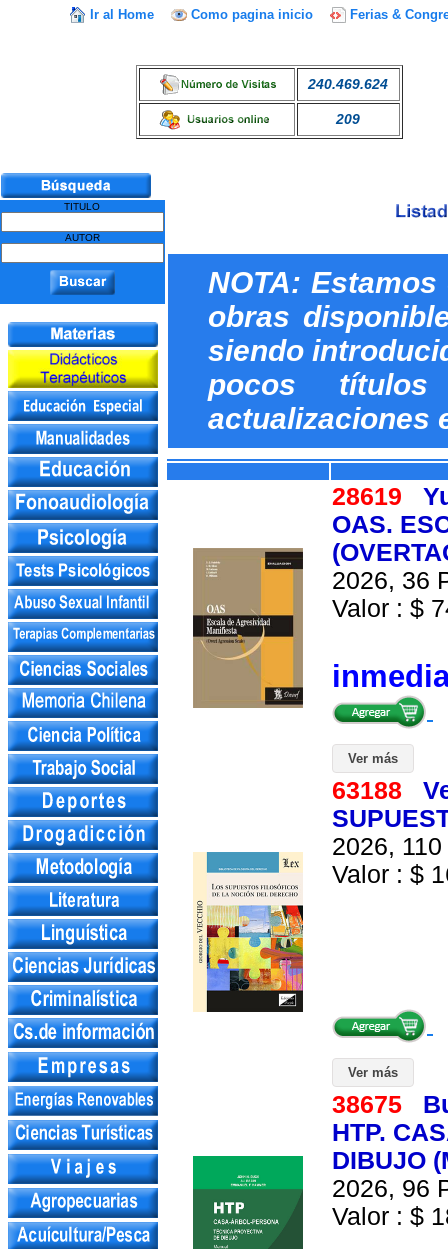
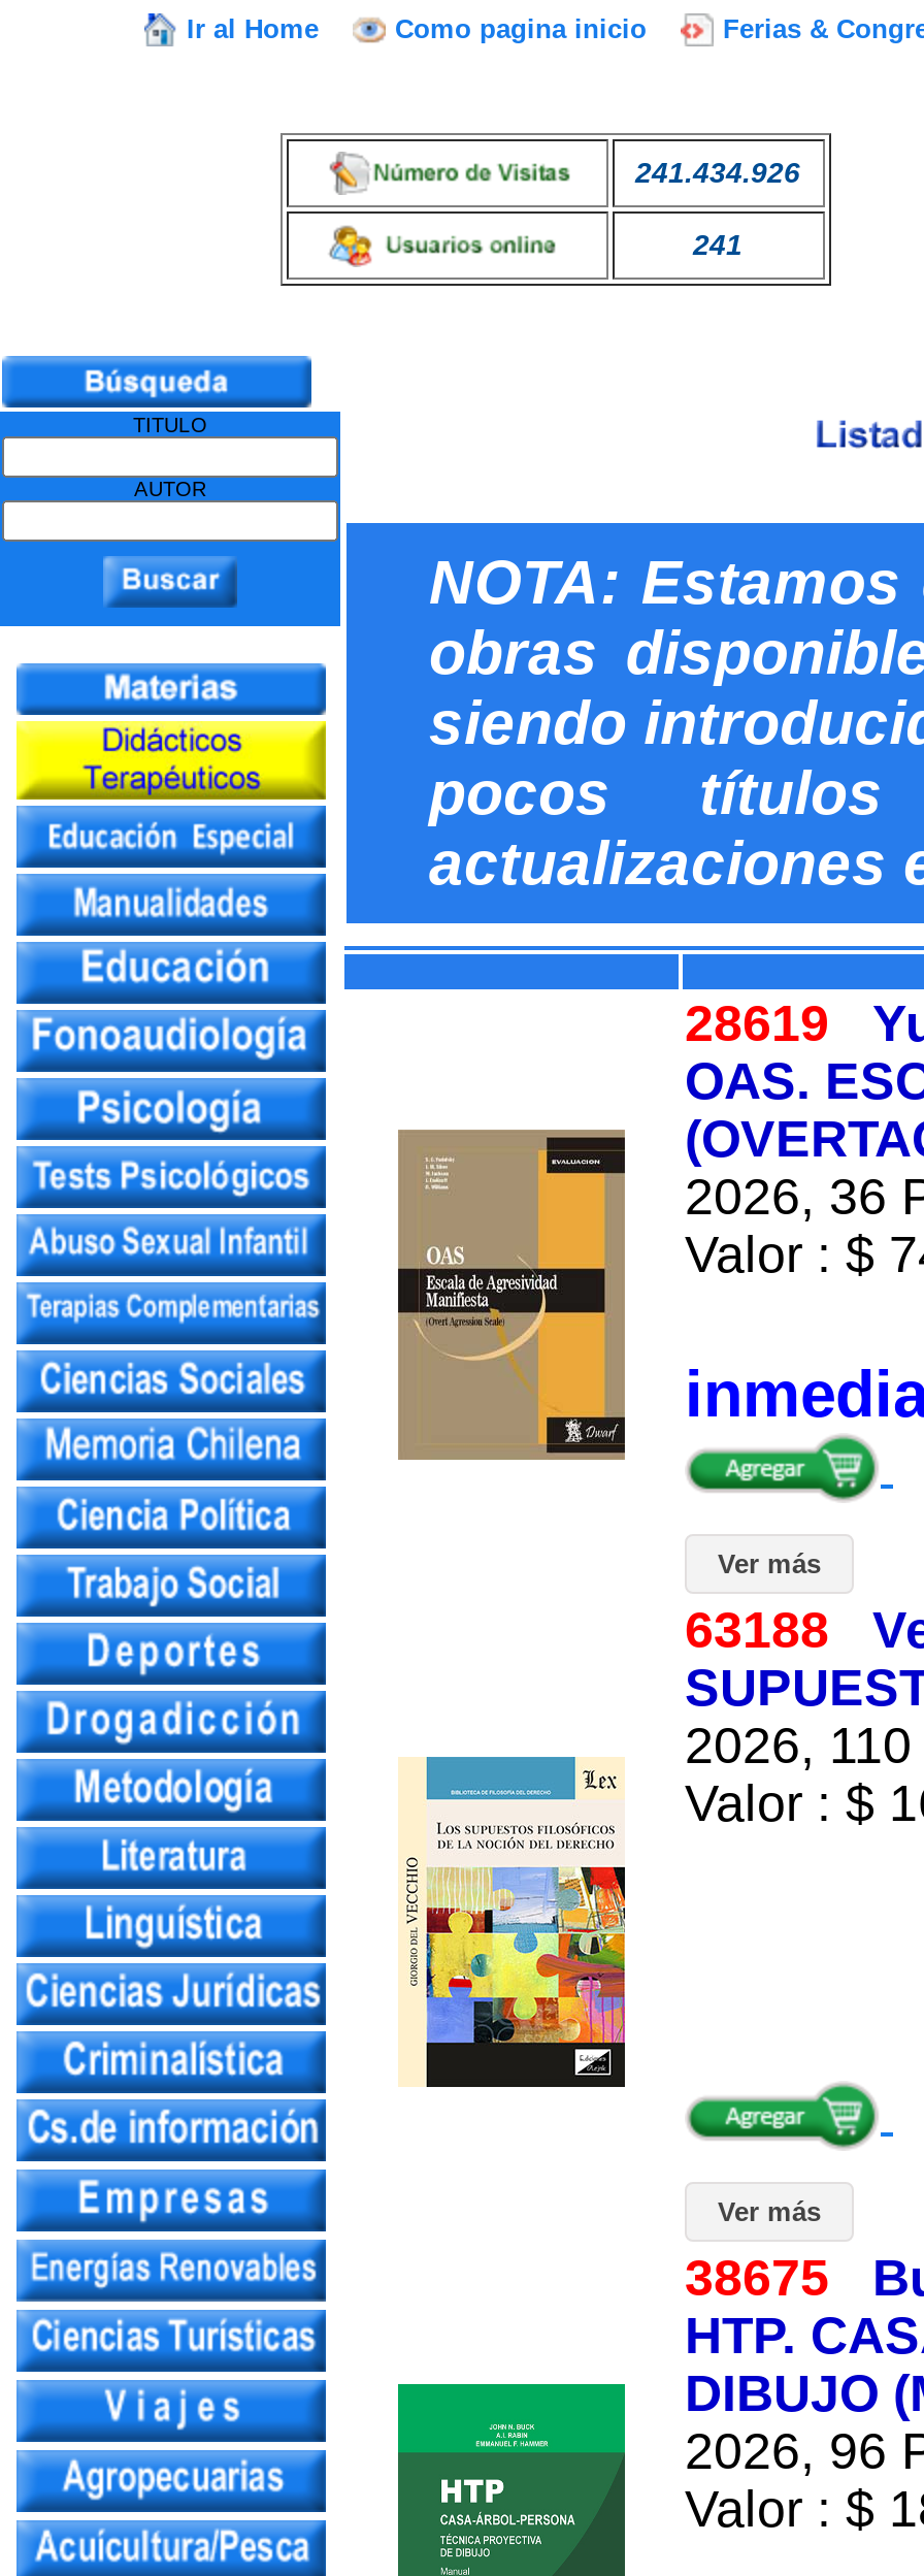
- 240.469.624
+ 241.434.926

- 209
+ 241
